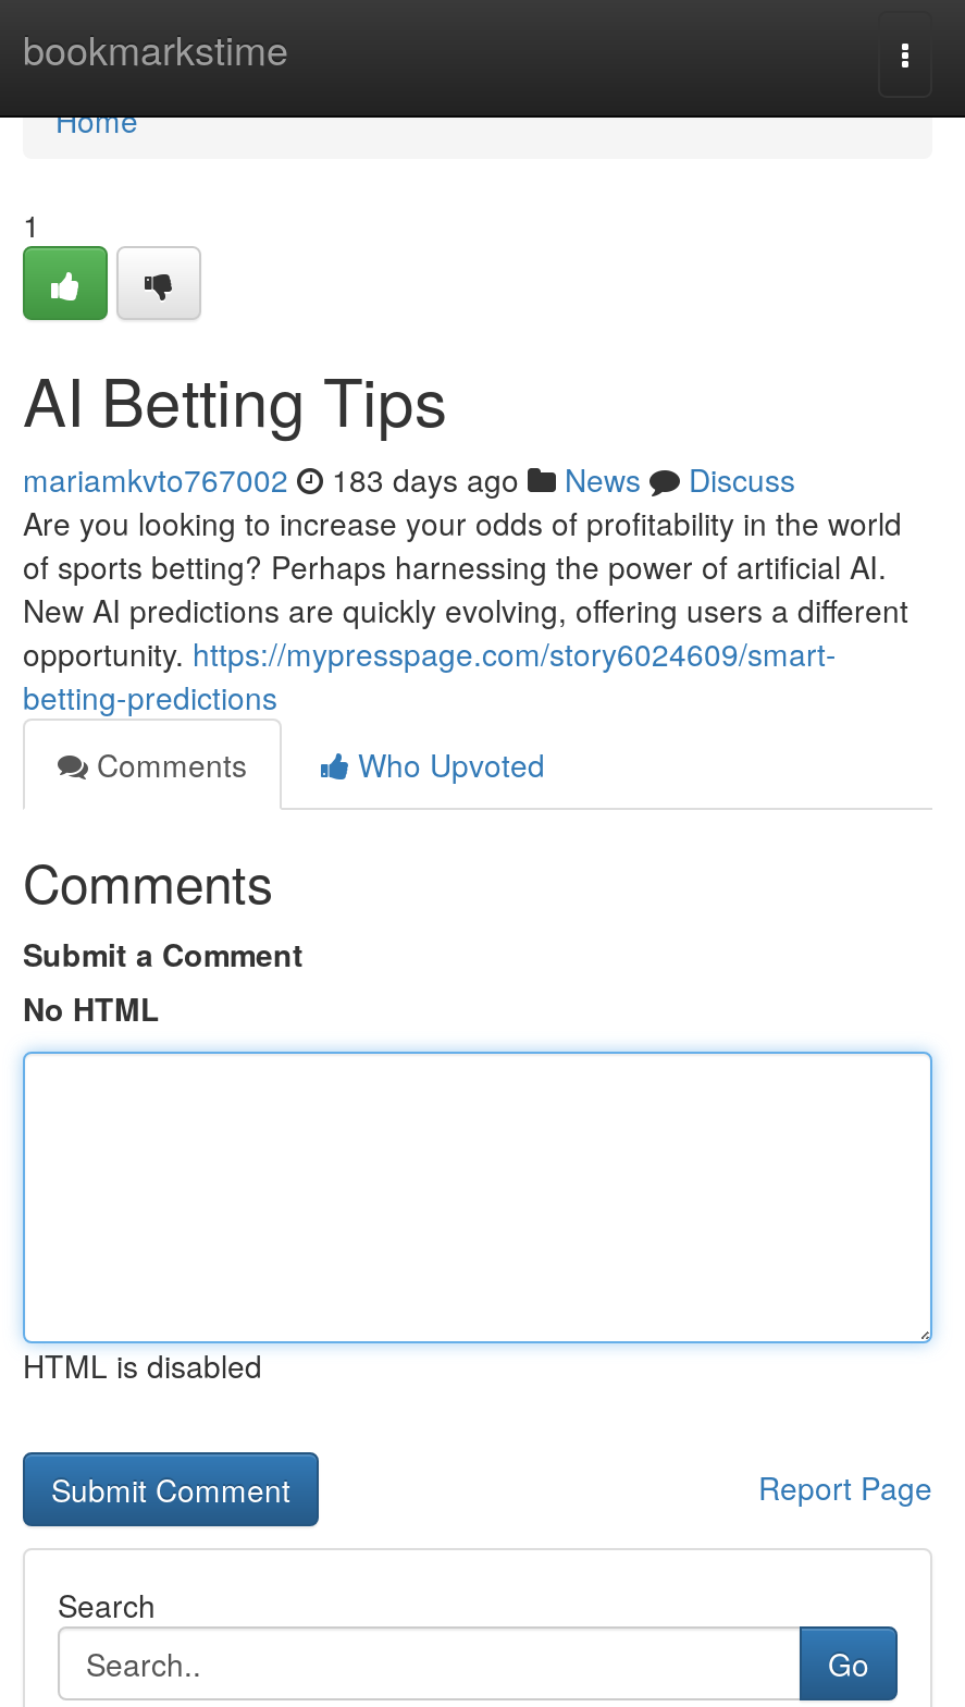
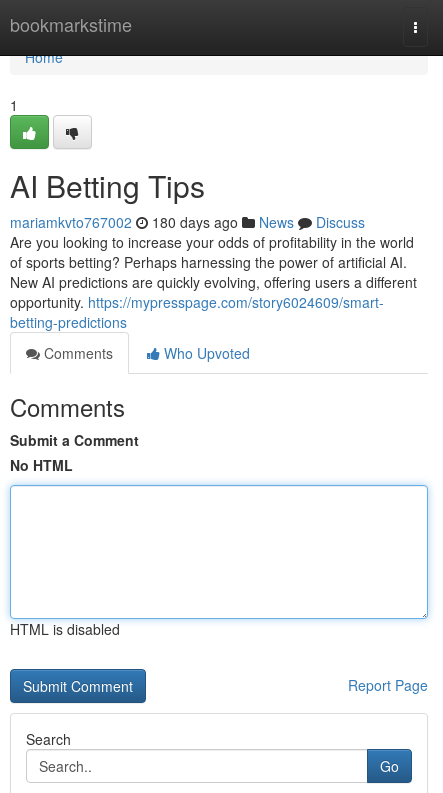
- mariamkvto767002 183 days ago News Discuss
+ mariamkvto767002 180 days ago News Discuss
